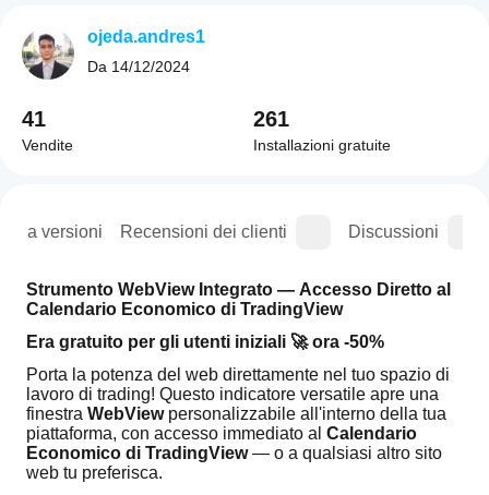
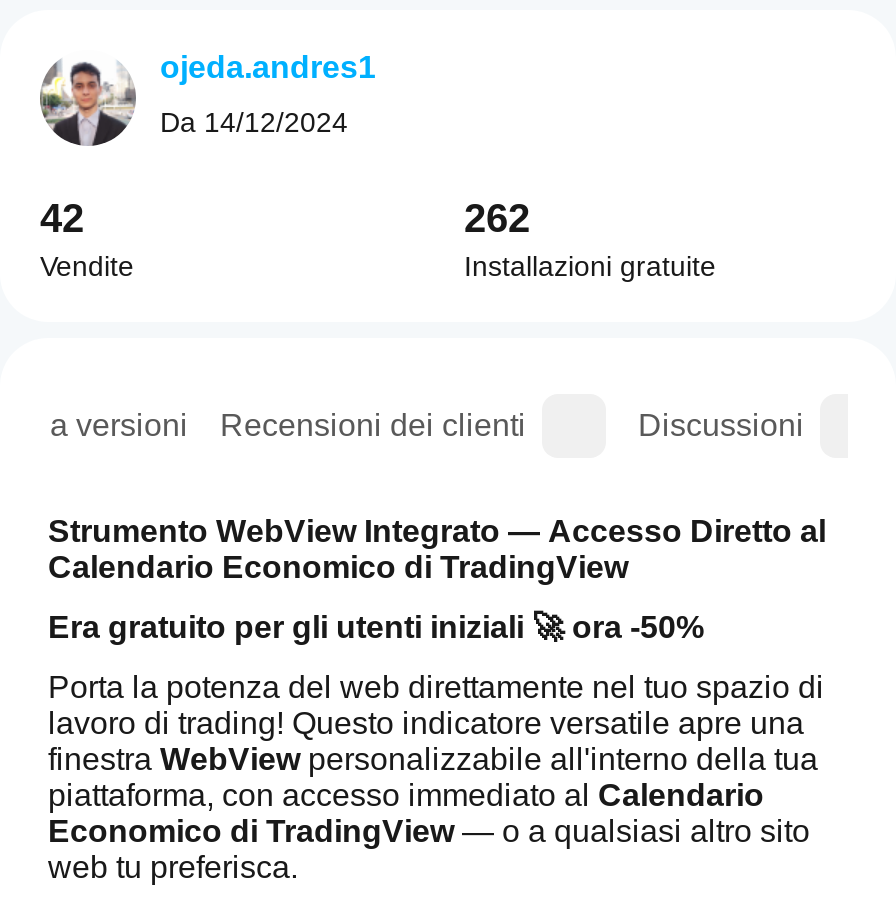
- 41
+ 42

- 261
+ 262
